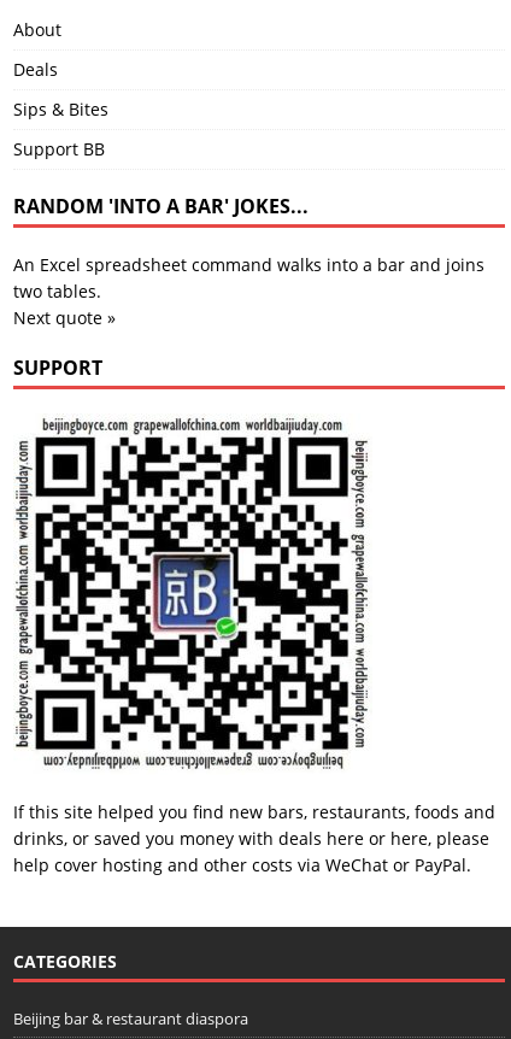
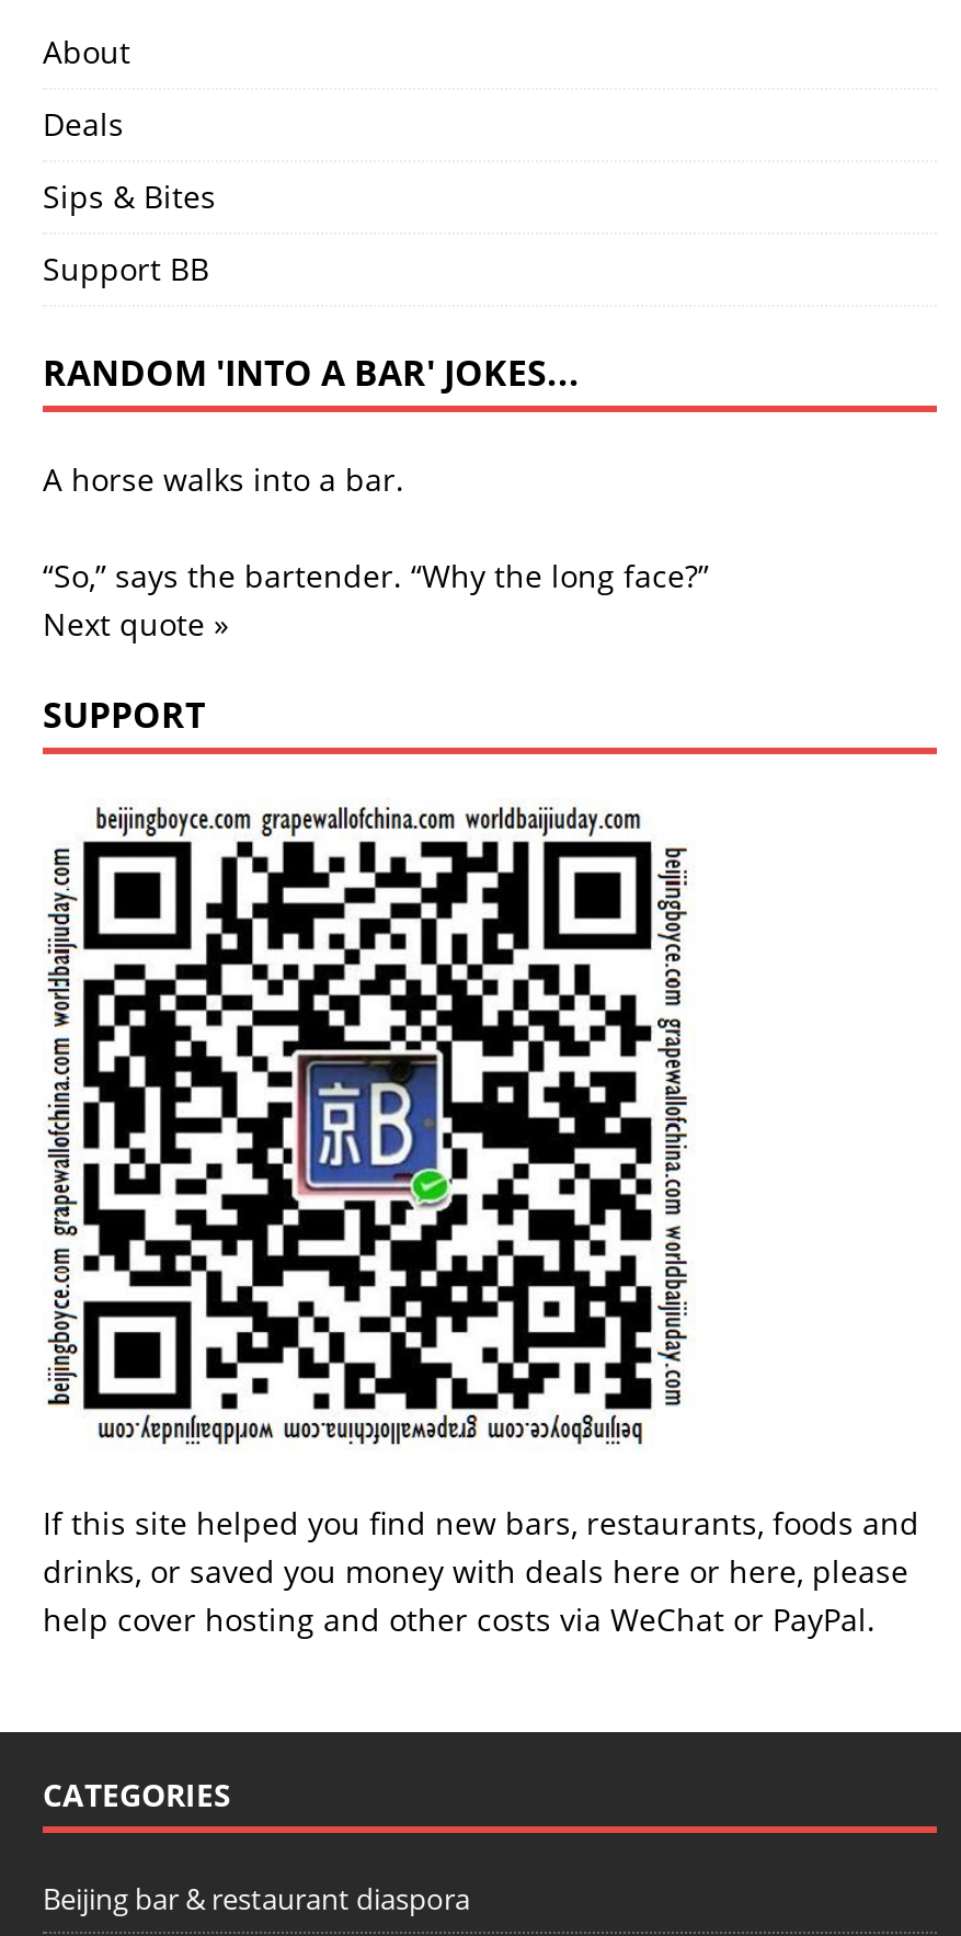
- An Excel spreadsheet command walks into a bar and joins
- two tables.
+ A horse walks into a bar.
+ “So,” says the bartender. “Why the long face?”
